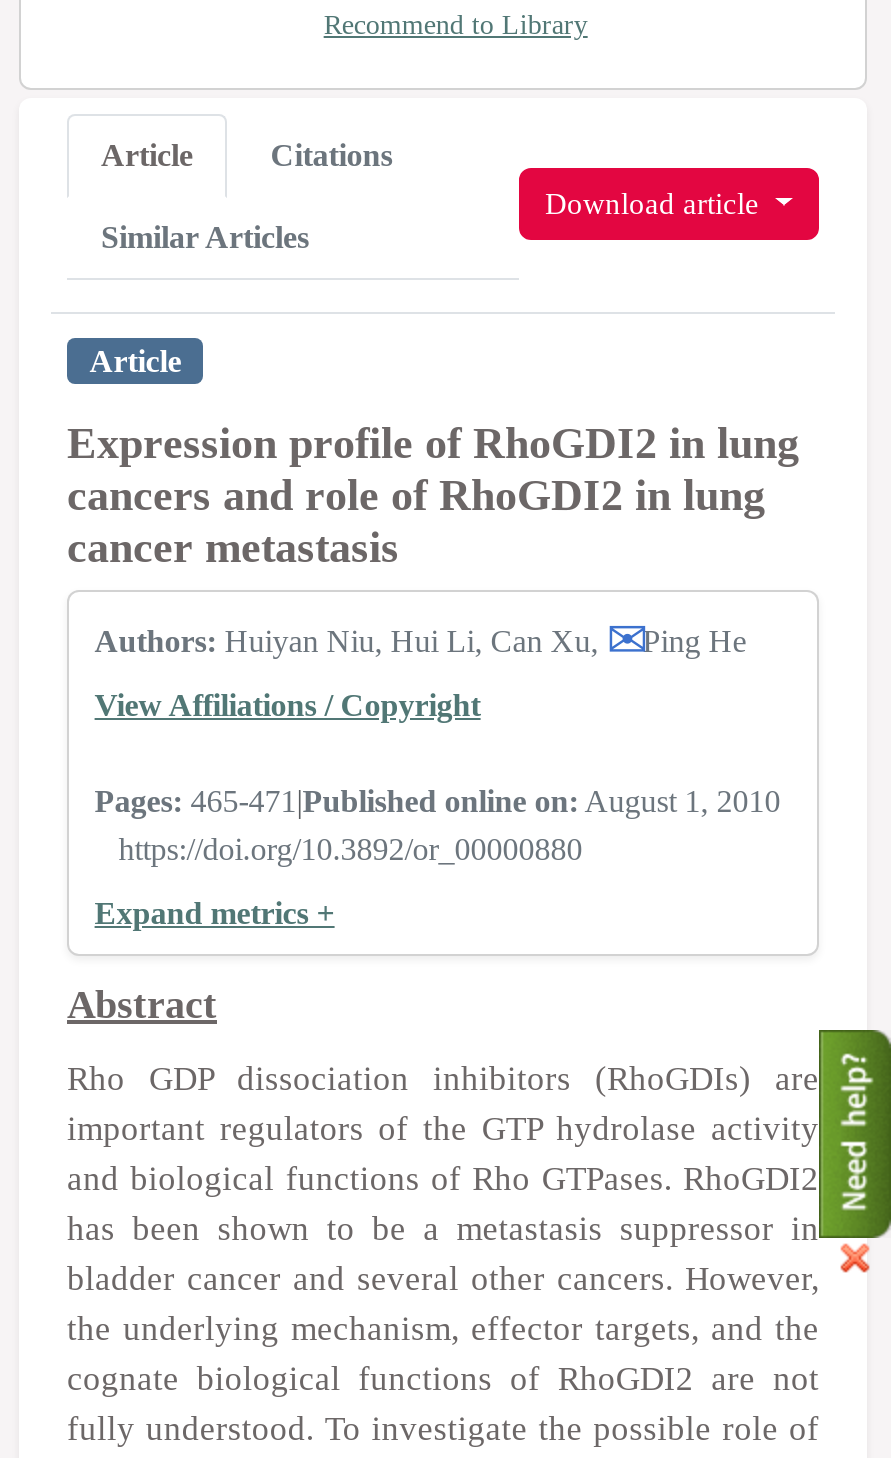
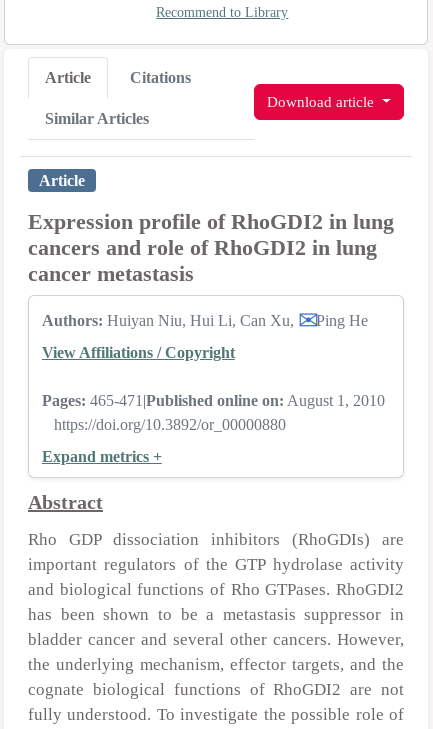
- [image]
